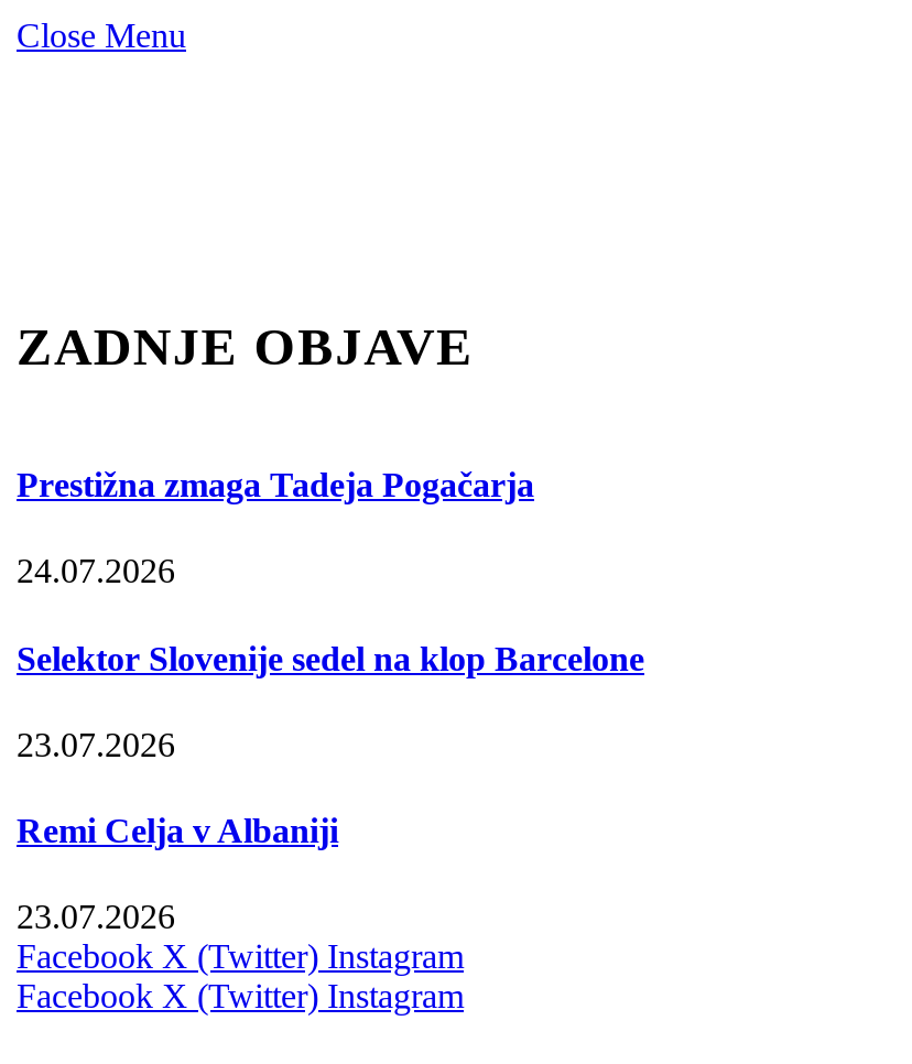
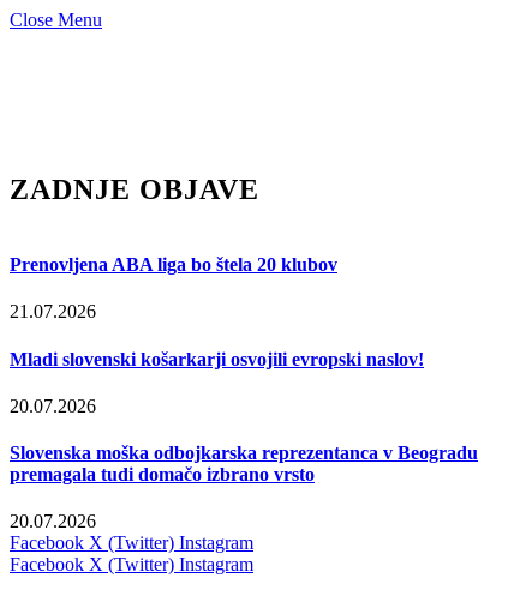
- Prestižna zmaga Tadeja Pogačarja
+ Prenovljena ABA liga bo štela 20 klubov

- 24.07.2026
+ 21.07.2026

- Selektor Slovenije sedel na klop Barcelone
+ Mladi slovenski košarkarji osvojili evropski naslov!

- 23.07.2026
+ 20.07.2026

- Remi Celja v Albaniji
+ Slovenska moška odbojkarska reprezentanca v Beogradu
+ premagala tudi domačo izbrano vrsto

- 23.07.2026
+ 20.07.2026
